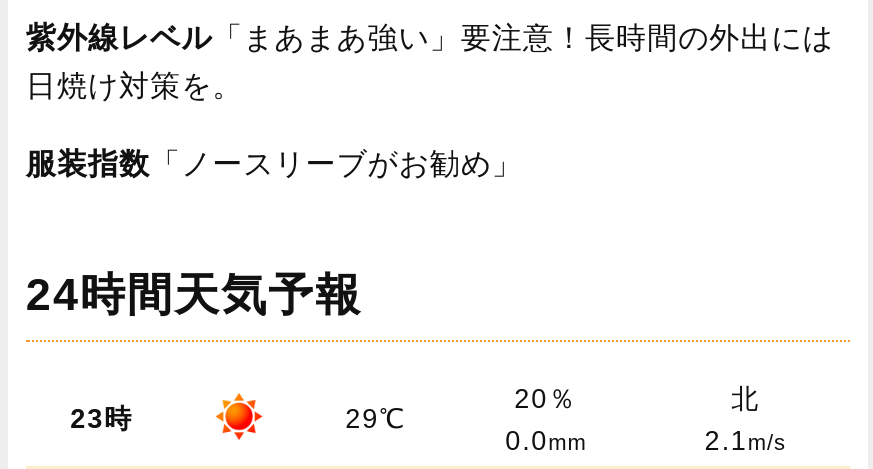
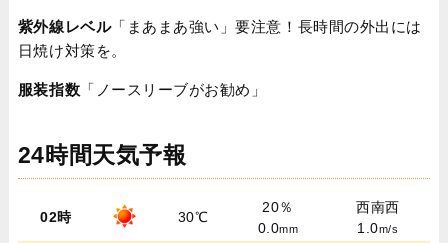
- 北
- 2.1m/s
+ 西南西
+ 1.0m/s

- 23時
+ 02時

- 29℃
+ 30℃
